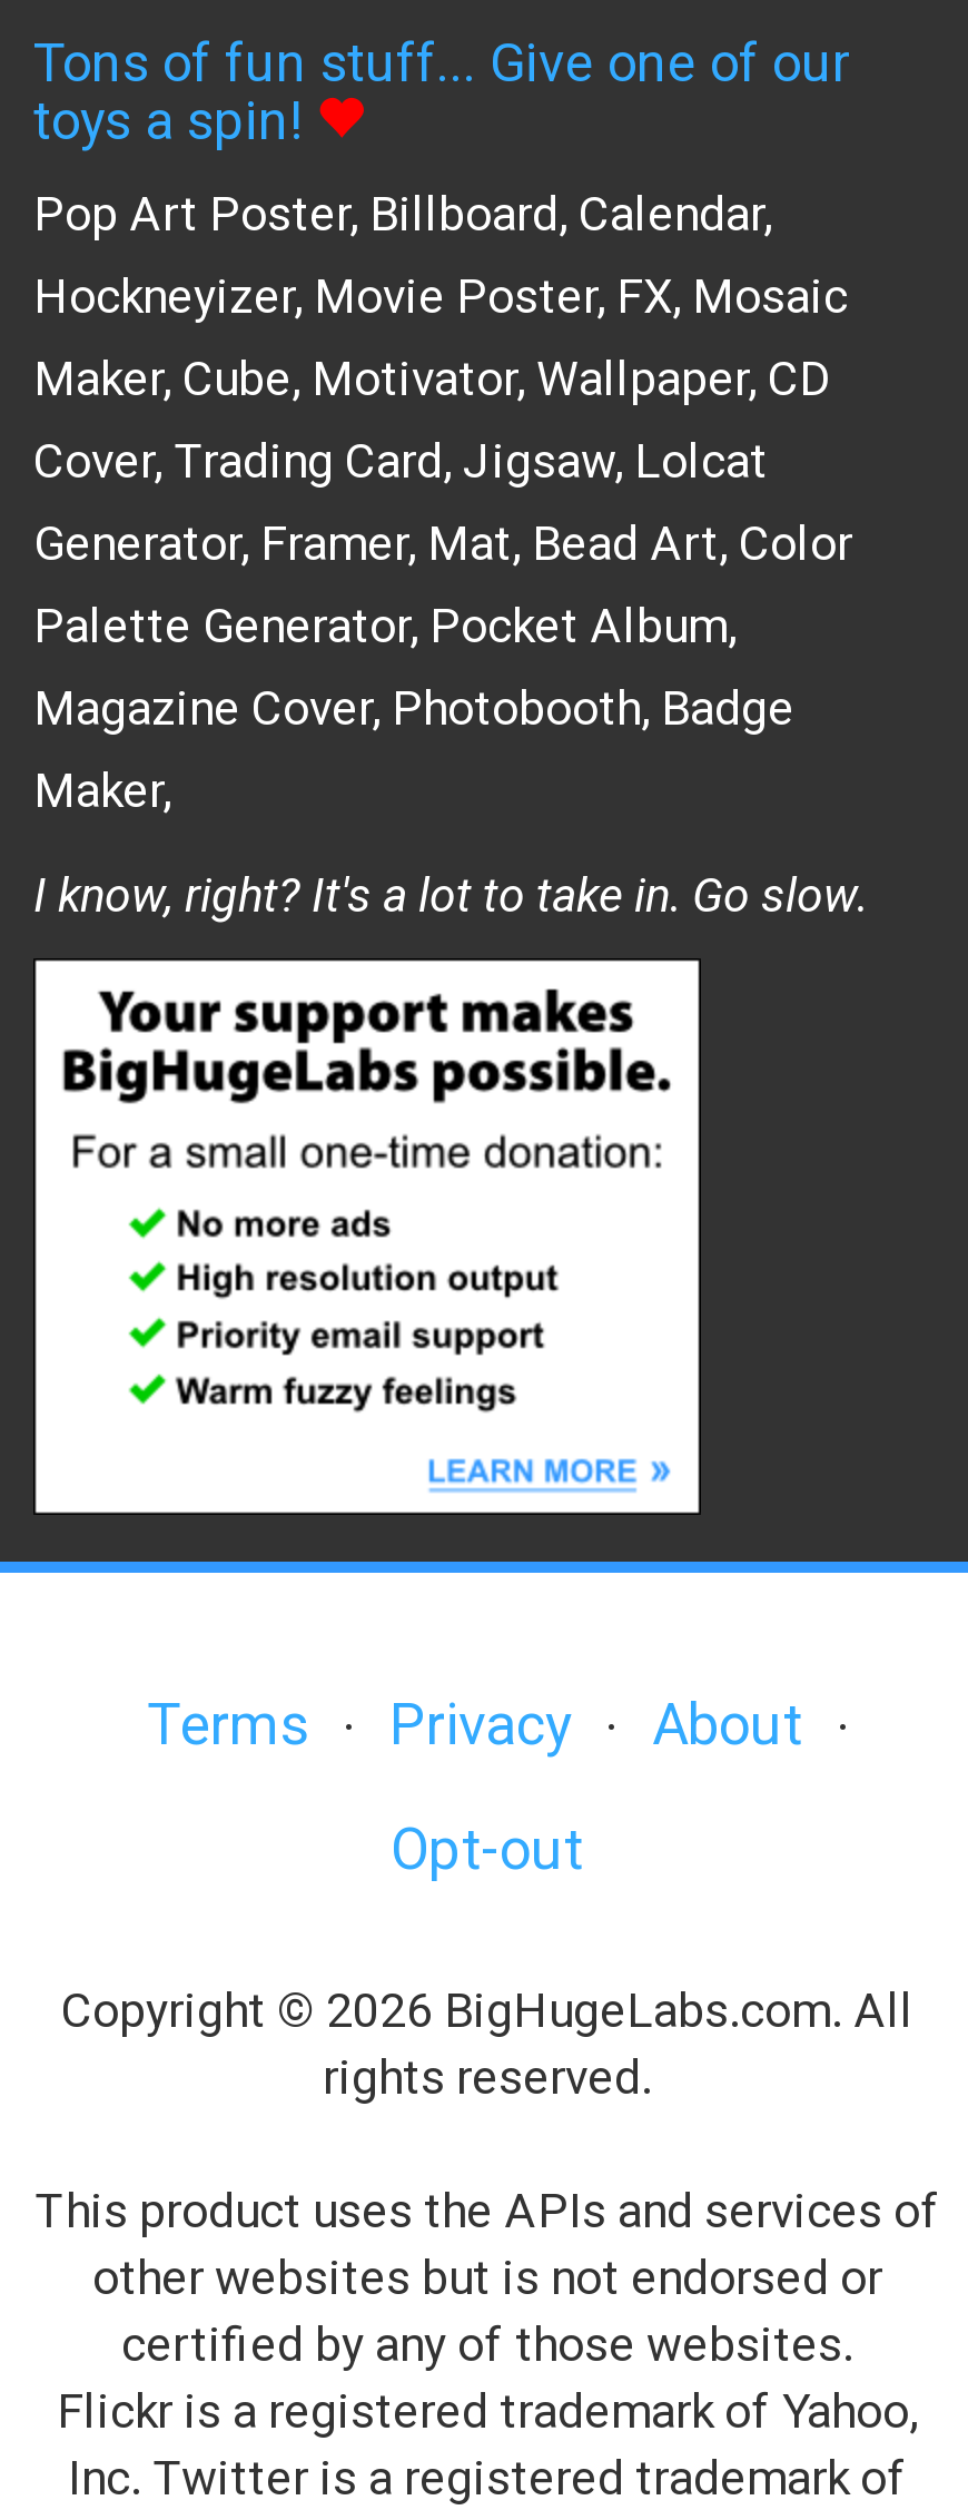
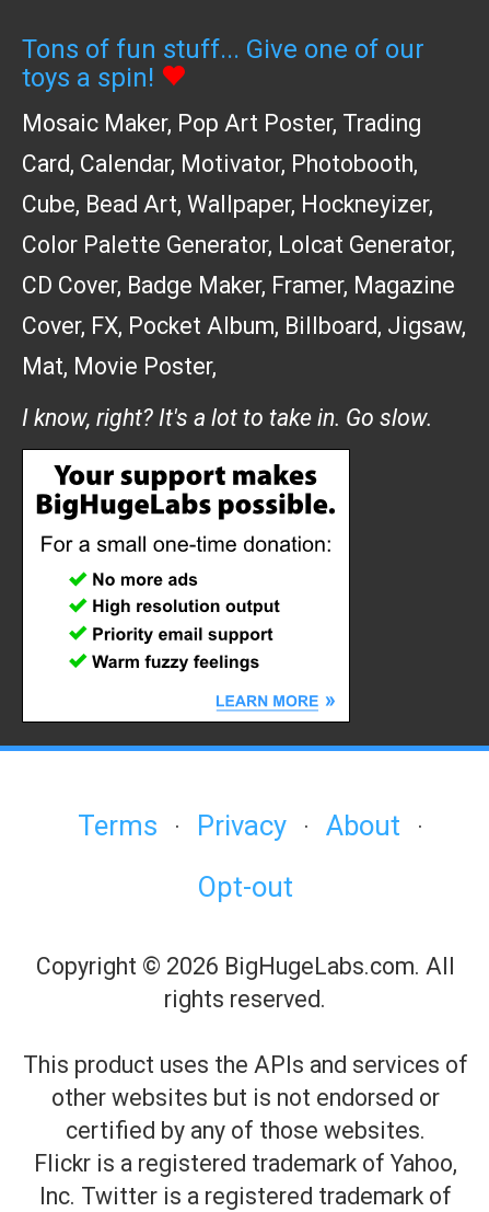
- Pop Art Poster, Billboard, Calendar,
- Hockneyizer, Movie Poster, FX, Mosaic
- Maker, Cube, Motivator, Wallpaper, CD
- Cover, Trading Card, Jigsaw, Lolcat
- Generator, Framer, Mat, Bead Art, Color
- Palette Generator, Pocket Album,
- Magazine Cover, Photobooth, Badge
- Maker,
+ Mosaic Maker, Pop Art Poster, Trading
+ Card, Calendar, Motivator, Photobooth,
+ Cube, Bead Art, Wallpaper, Hockneyizer,
+ Color Palette Generator, Lolcat Generator,
+ CD Cover, Badge Maker, Framer, Magazine
+ Cover, FX, Pocket Album, Billboard, Jigsaw,
+ Mat, Movie Poster,
